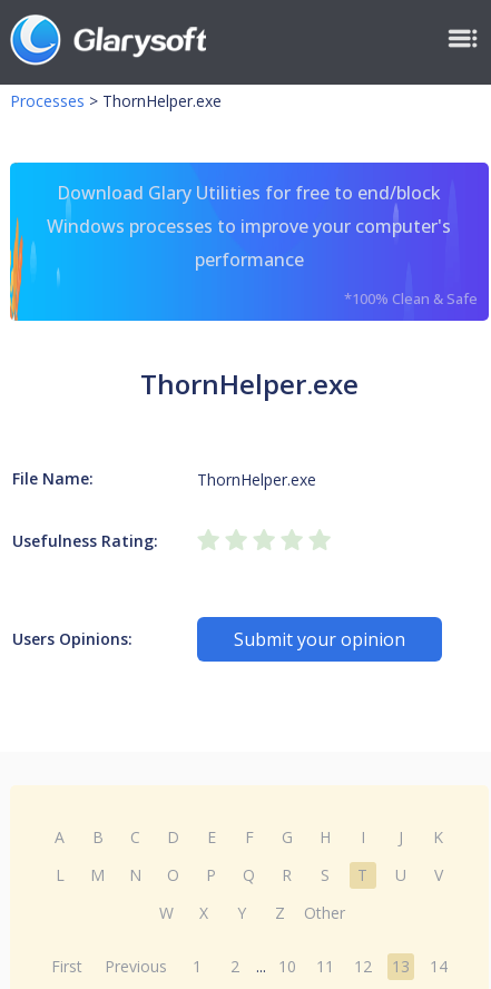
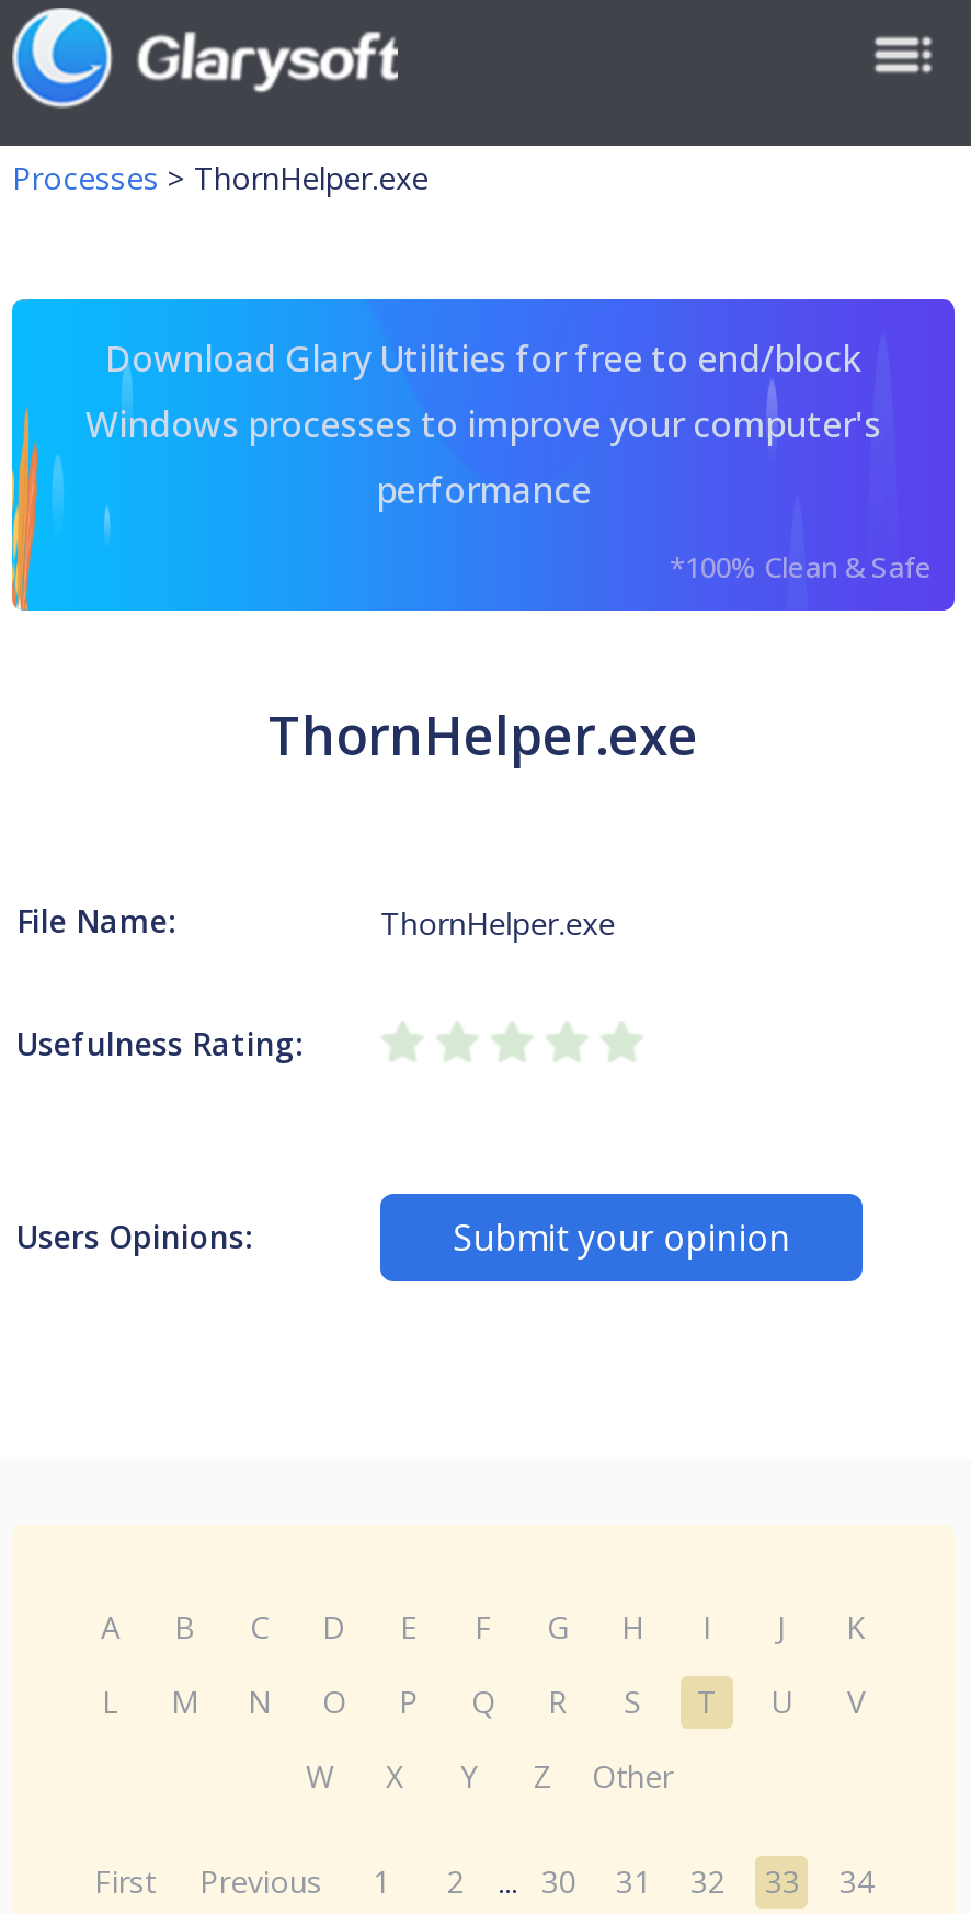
- 2 ... 10
+ 2 ... 30

- 11
+ 31

- 12
+ 32

- 13
+ 33

- 14
+ 34
